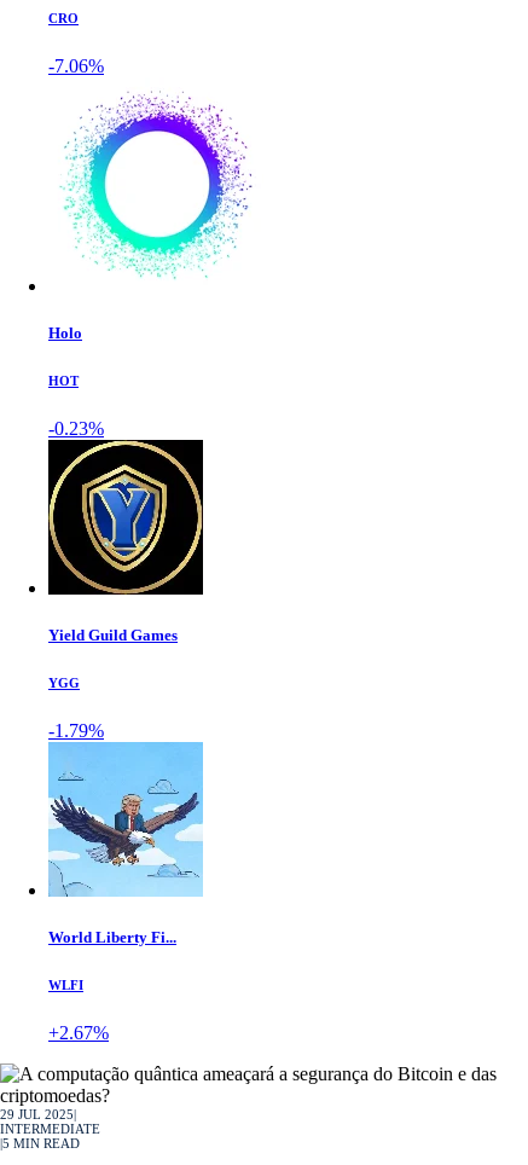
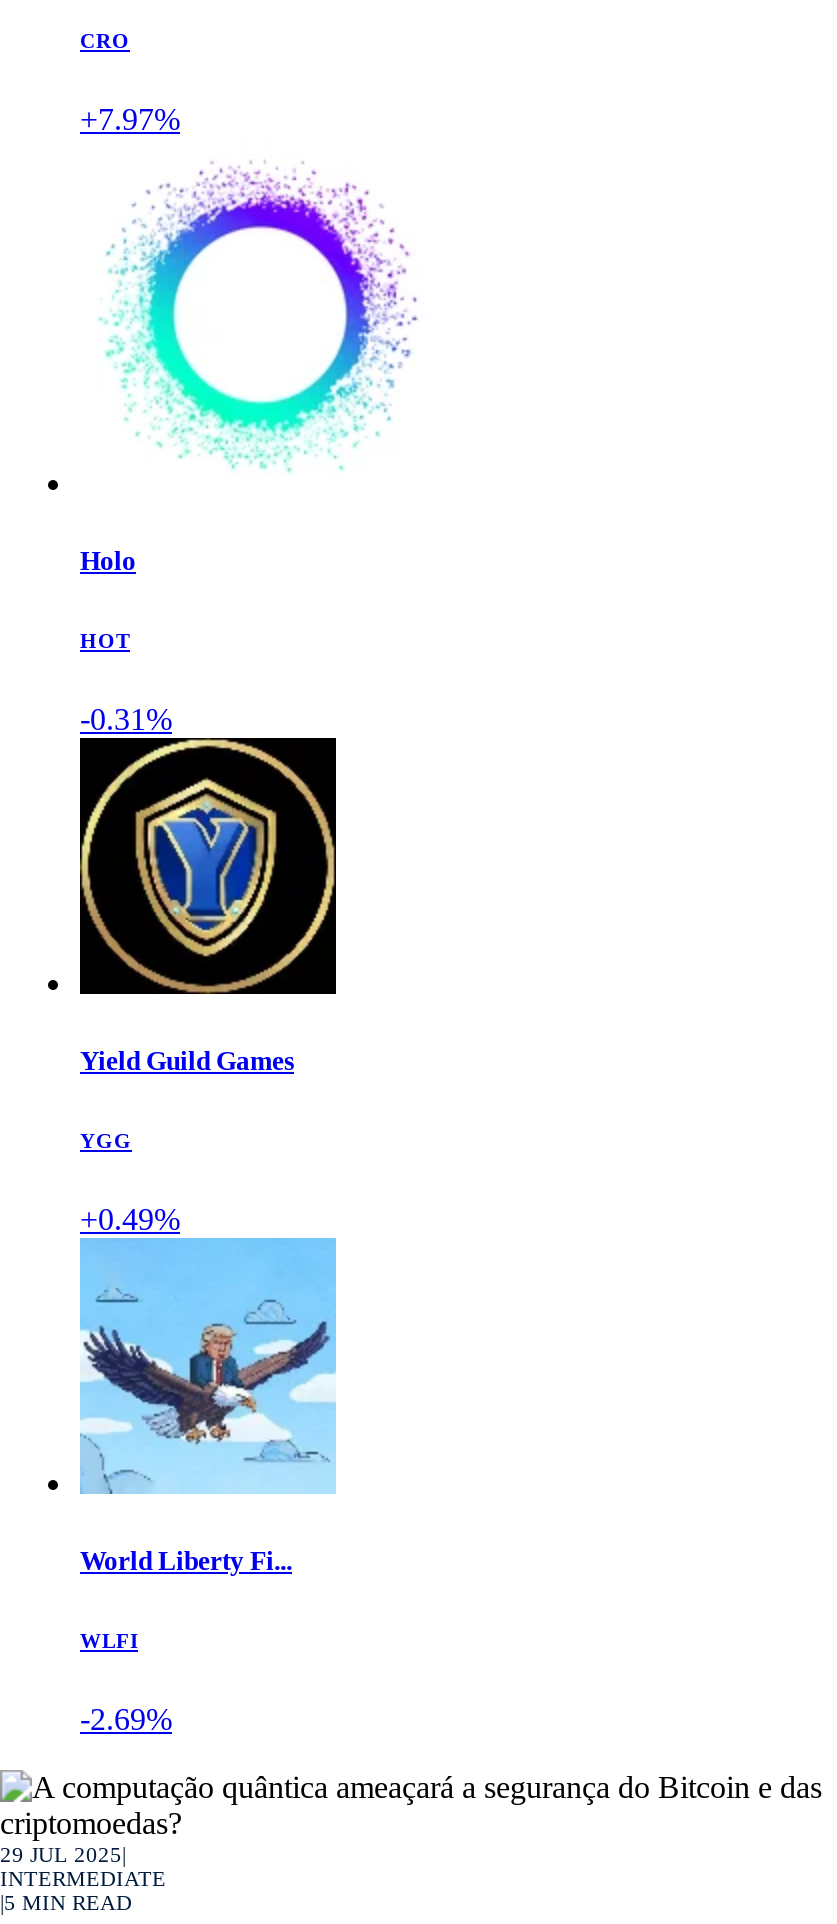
- -7.06%
+ +7.97%

- -0.23%
+ -0.31%

- -1.79%
+ +0.49%

- +2.67%
+ -2.69%
